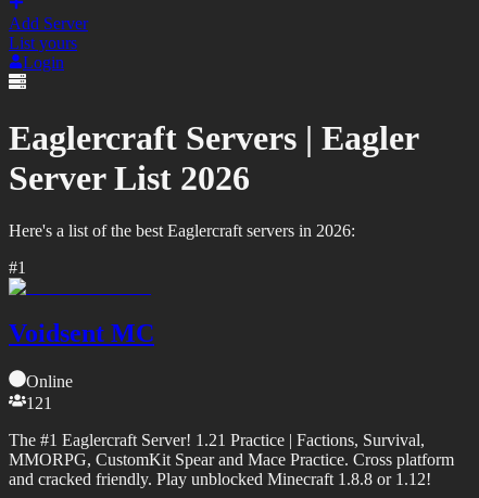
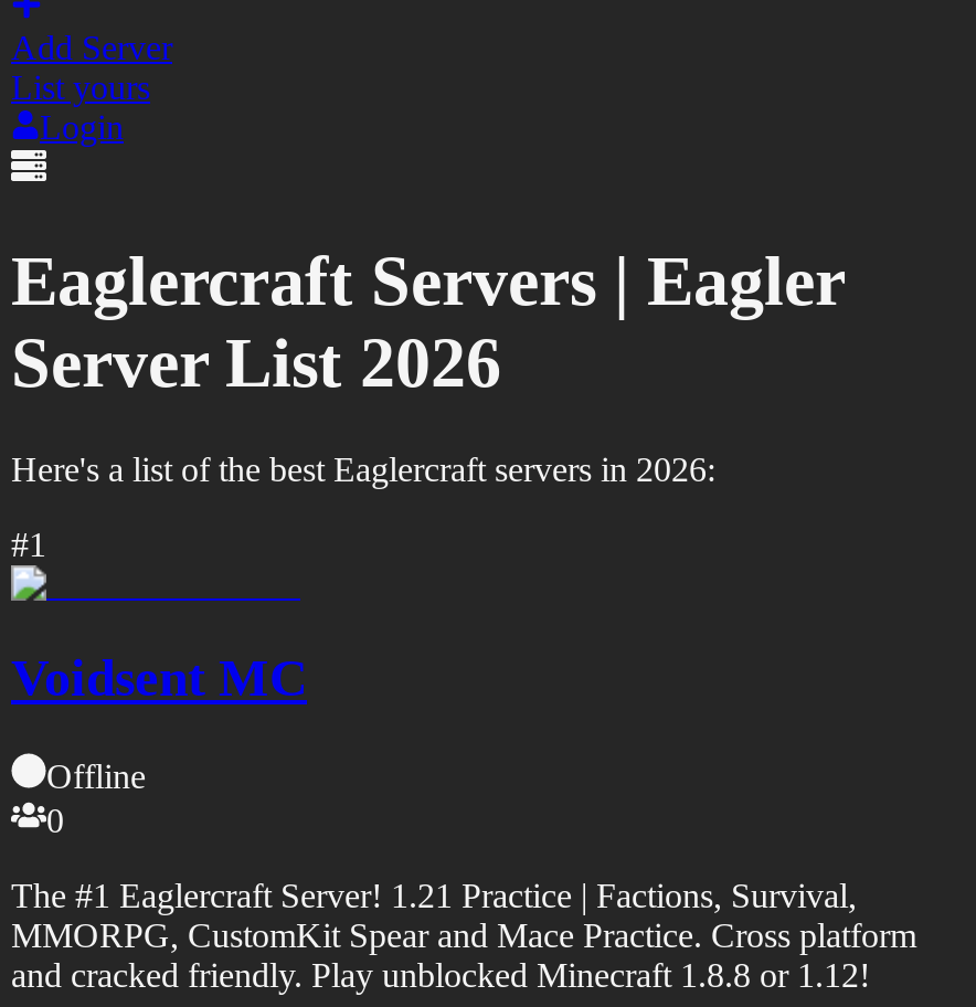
- Online
- 121
+ Offline
+ 0
